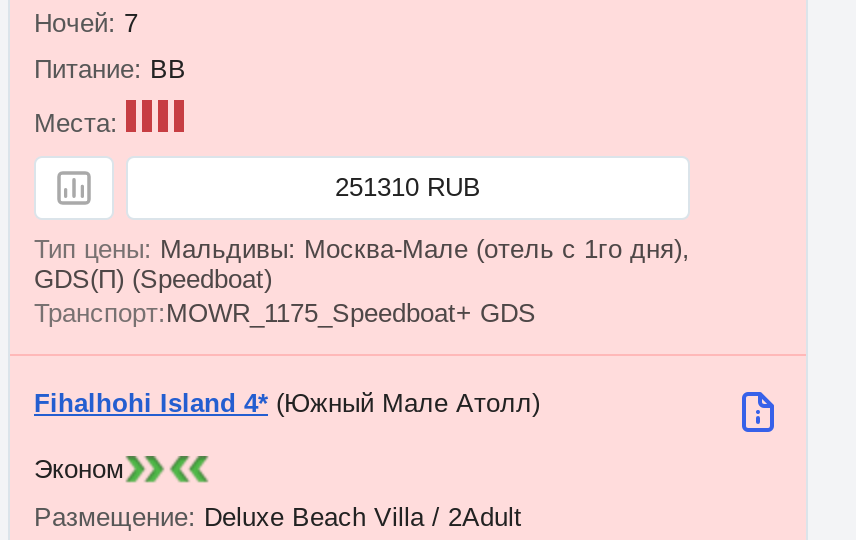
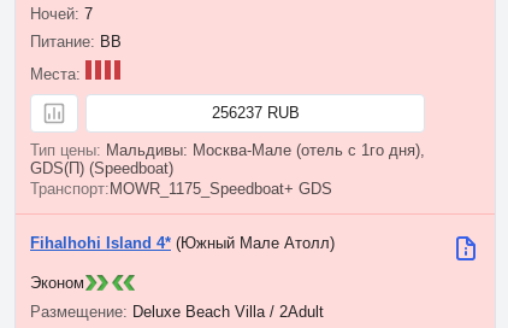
- 251310 RUB
+ 256237 RUB
